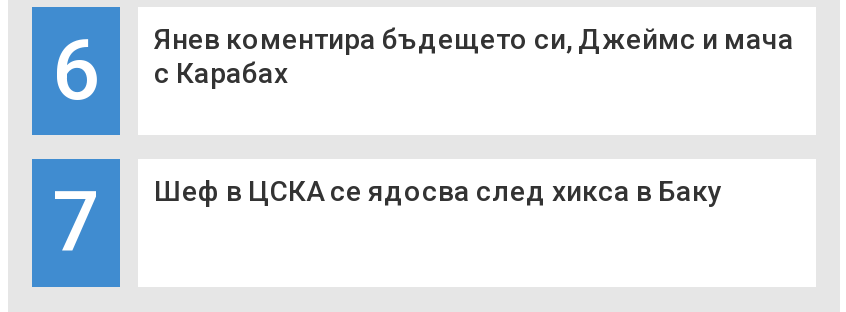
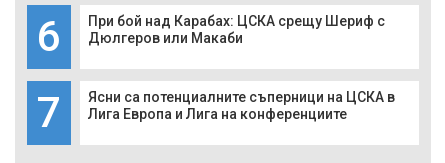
- Янев коментира бъдещето си, Джеймс и мача
- с Карабах
+ При бой над Карабах: ЦСКА срещу Шериф с
+ Дюлгеров или Макаби

- Шеф в ЦСКА се ядосва след хикса в Баку
+ Ясни са потенциалните съперници на ЦСКА в
+ Лига Европа и Лига на конференциите
